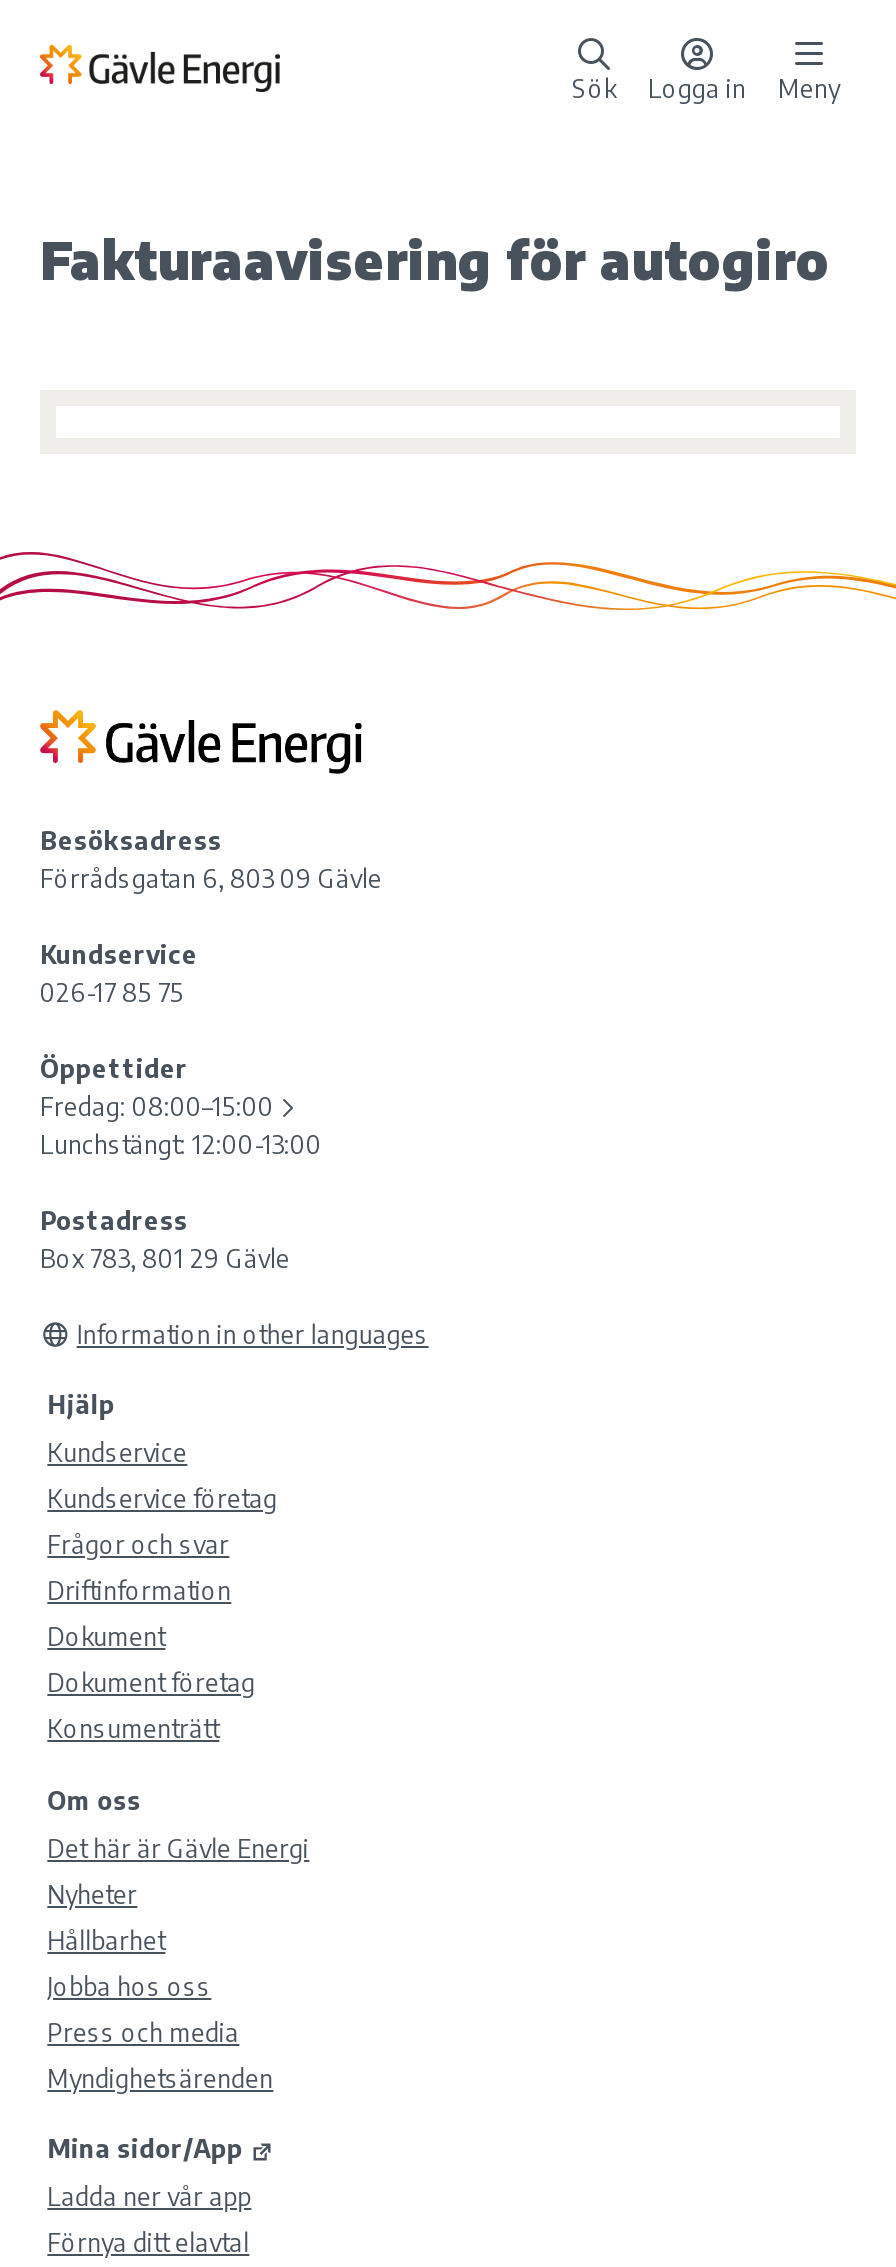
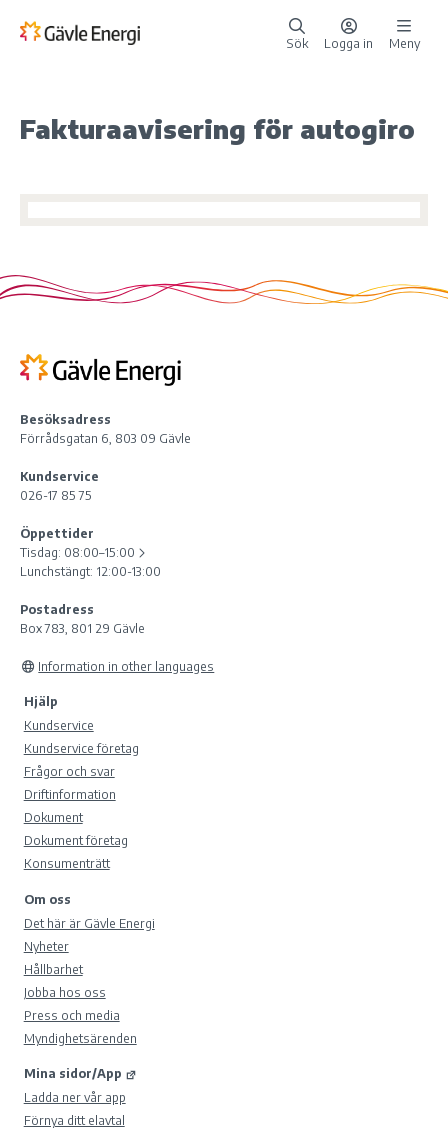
- Fredag: 08:00–15:00
+ Tisdag: 08:00–15:00
